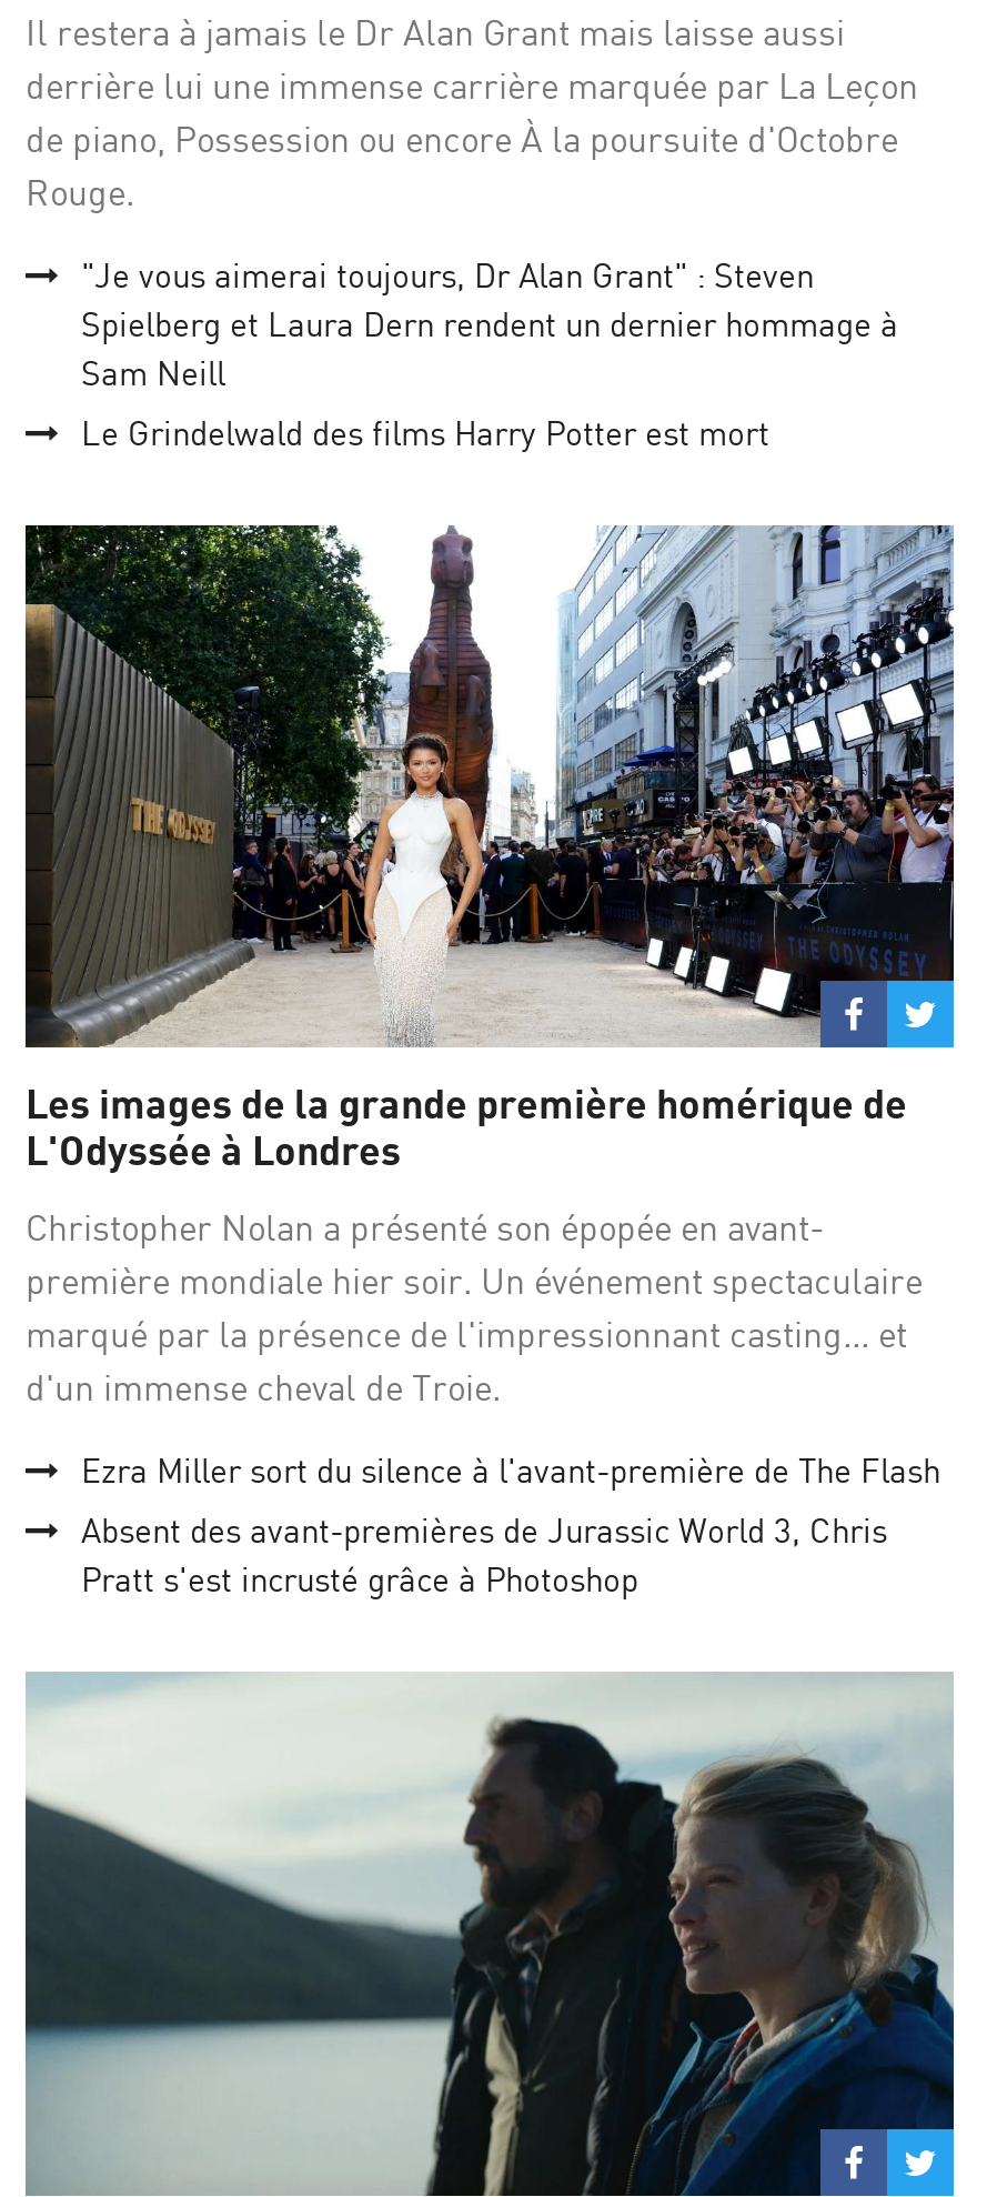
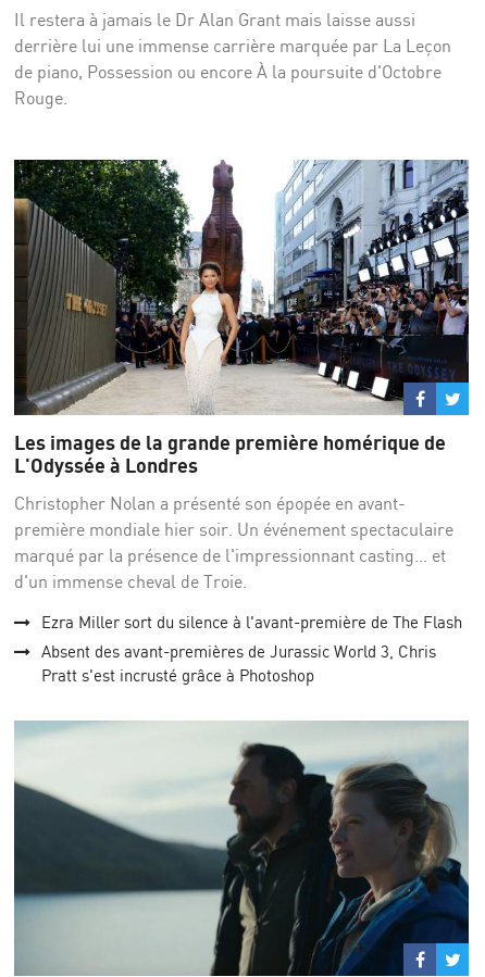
- "Je vous aimerai toujours, Dr Alan Grant" : Steven
- Spielberg et Laura Dern rendent un dernier hommage à
- Sam Neill
- Le Grindelwald des films Harry Potter est mort
